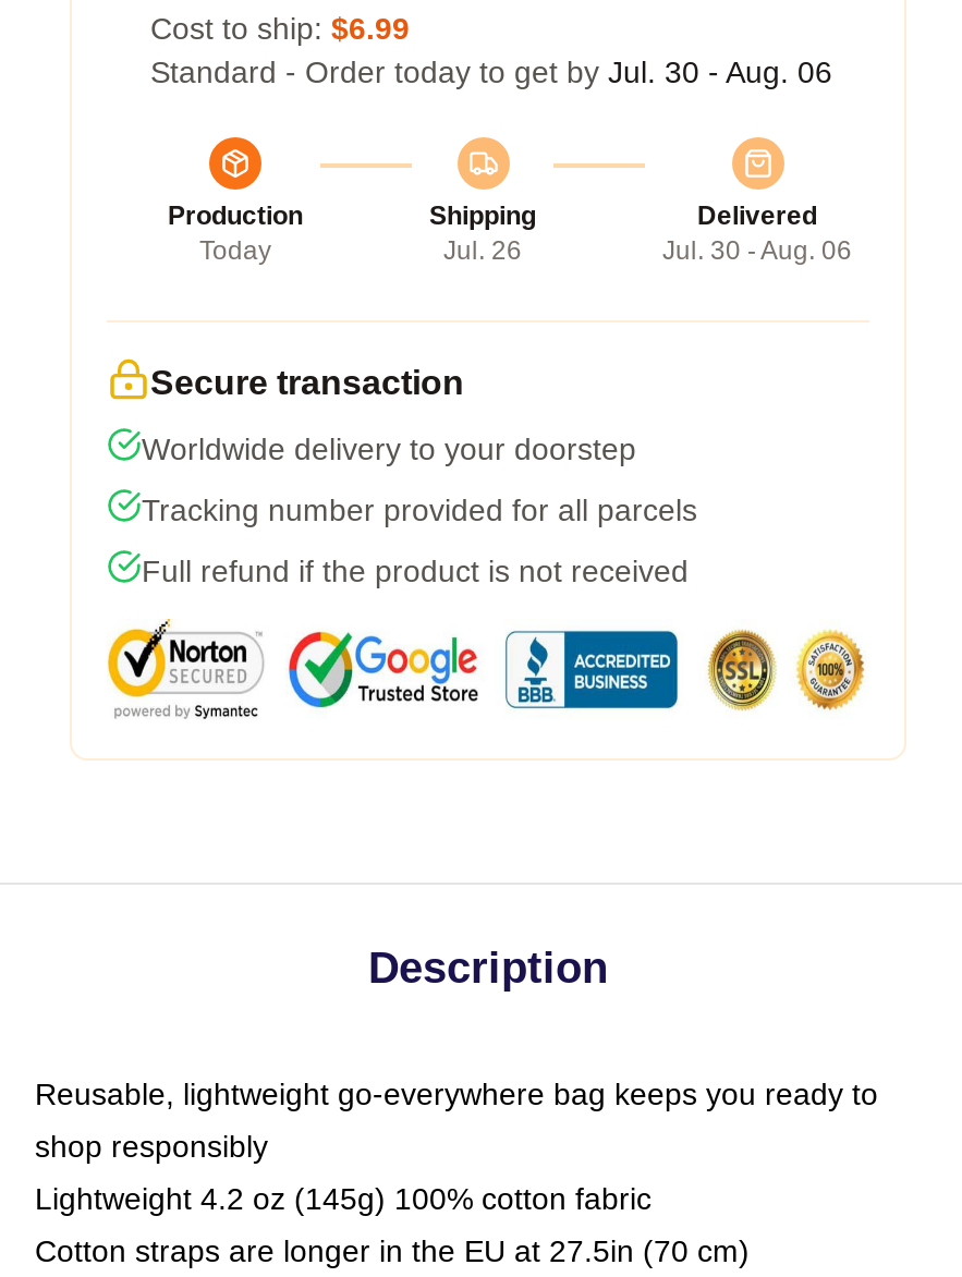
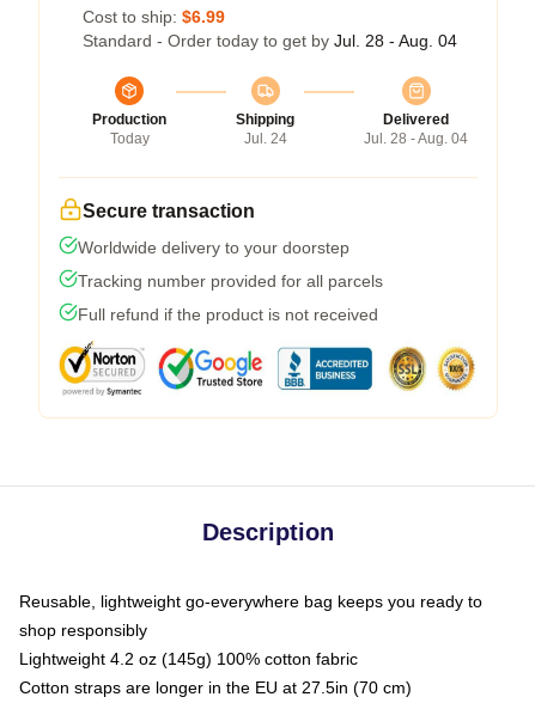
- Standard - Order today to get by Jul. 30 - Aug. 06
+ Standard - Order today to get by Jul. 28 - Aug. 04

- Jul. 26
+ Jul. 24

- Jul. 30 - Aug. 06
+ Jul. 28 - Aug. 04
